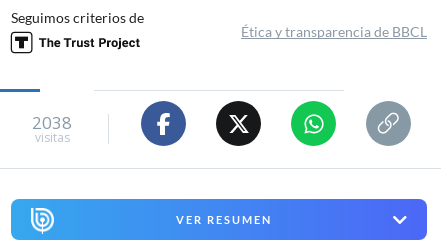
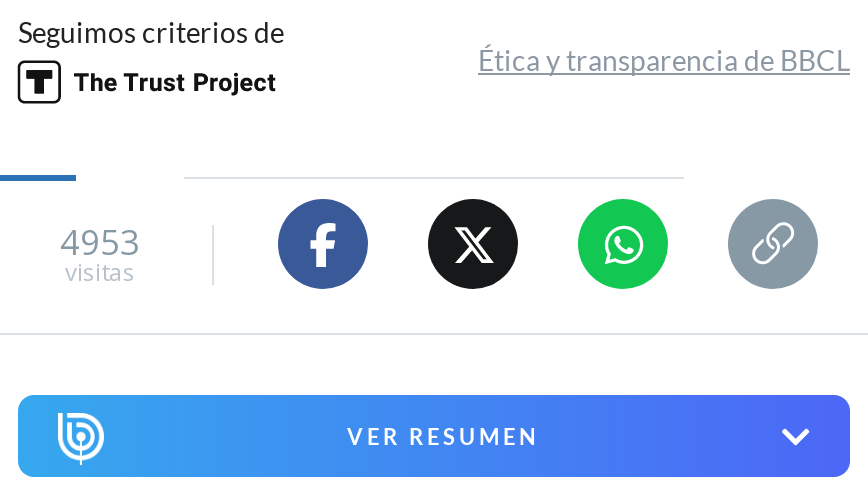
- 2038
+ 4953
